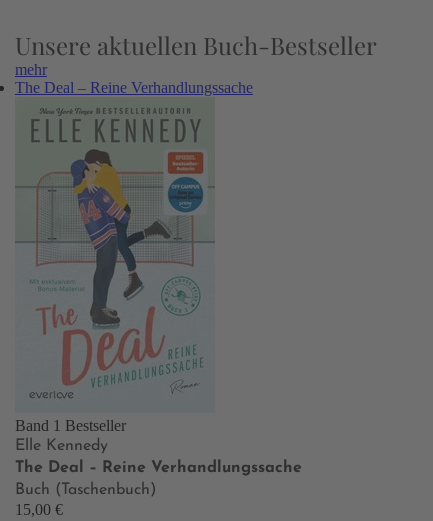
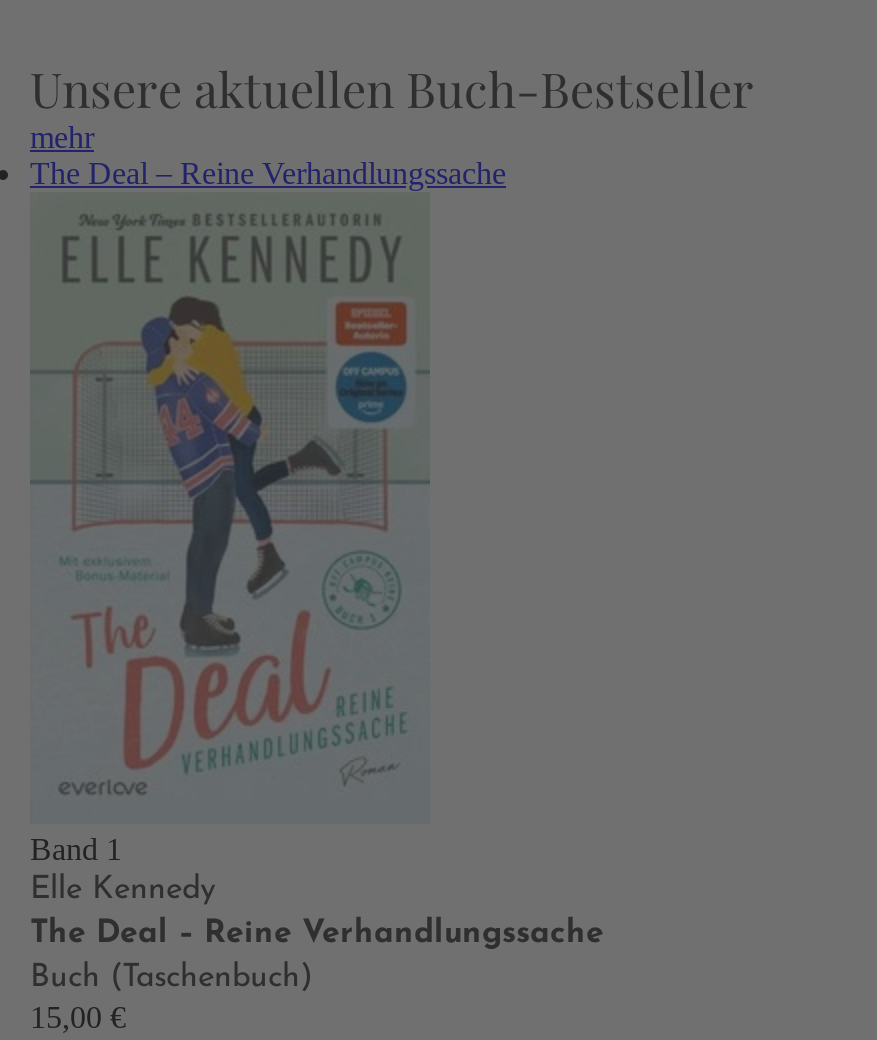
- Band 1 Bestseller
+ Band 1
